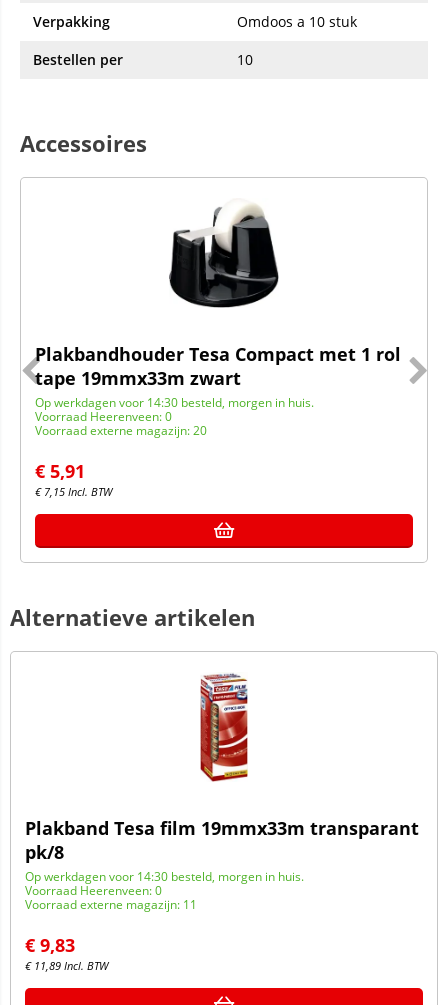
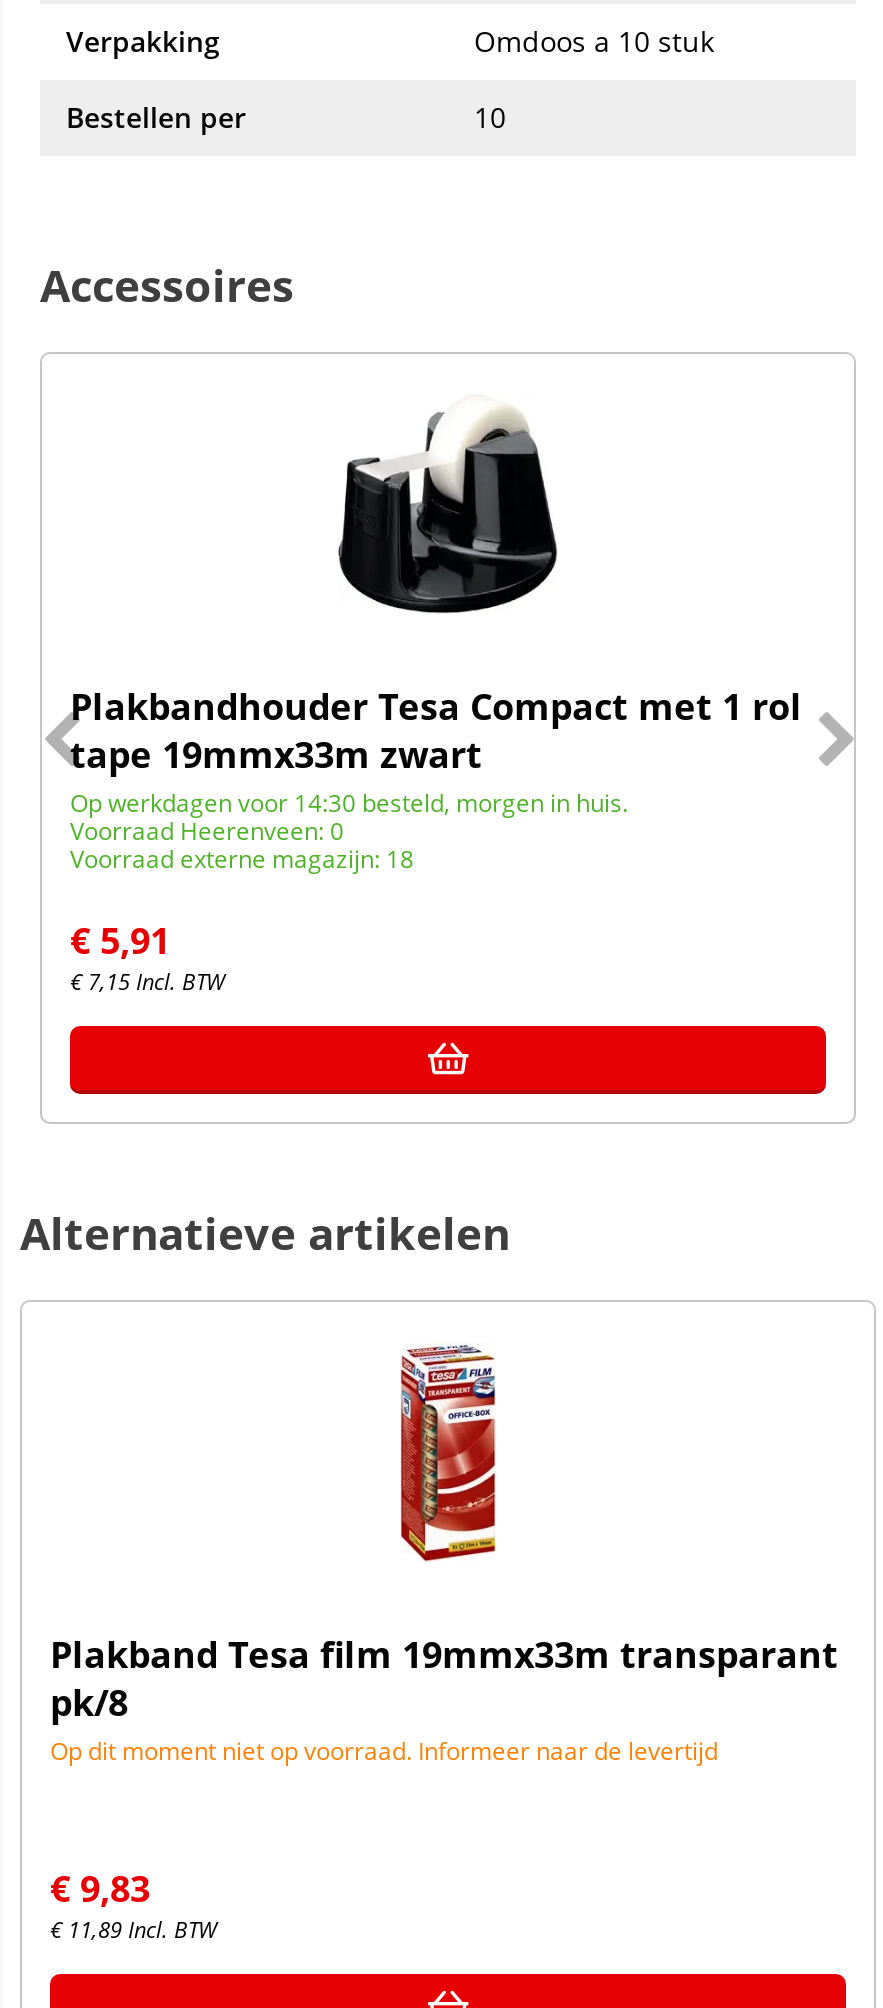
- Voorraad externe magazijn: 20
+ Voorraad externe magazijn: 18

- Op werkdagen voor 14:30 besteld, morgen in huis.
- Voorraad Heerenveen: 0
- Voorraad externe magazijn: 11
+ Op dit moment niet op voorraad. Informeer naar de levertijd
